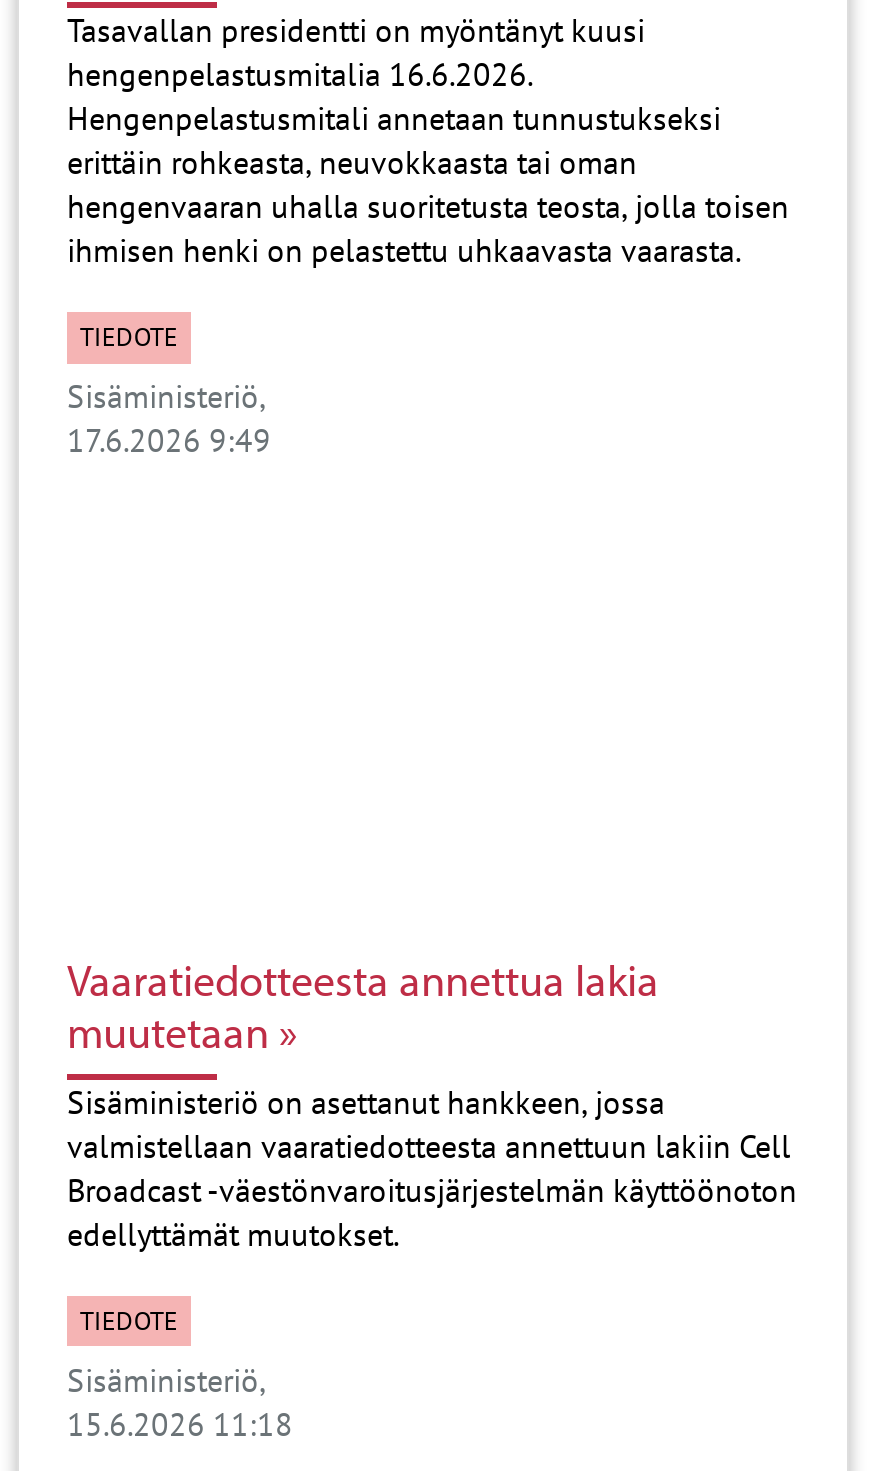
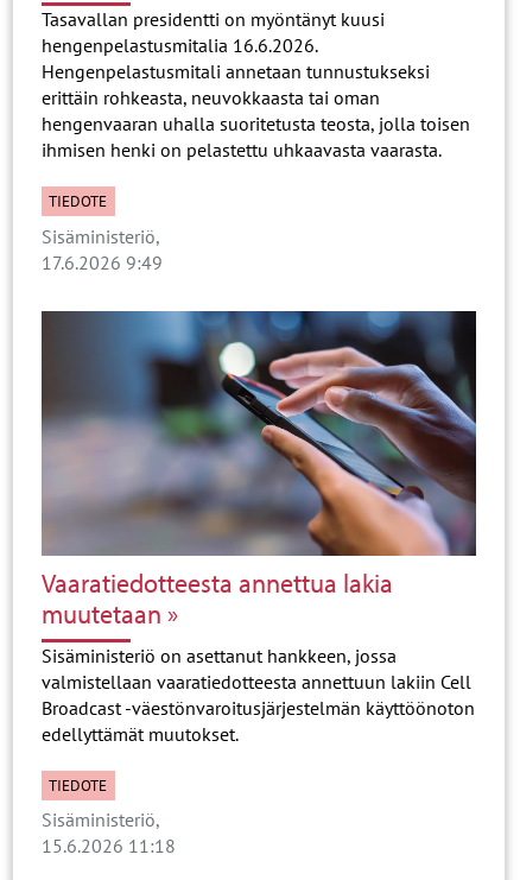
+ [image]
